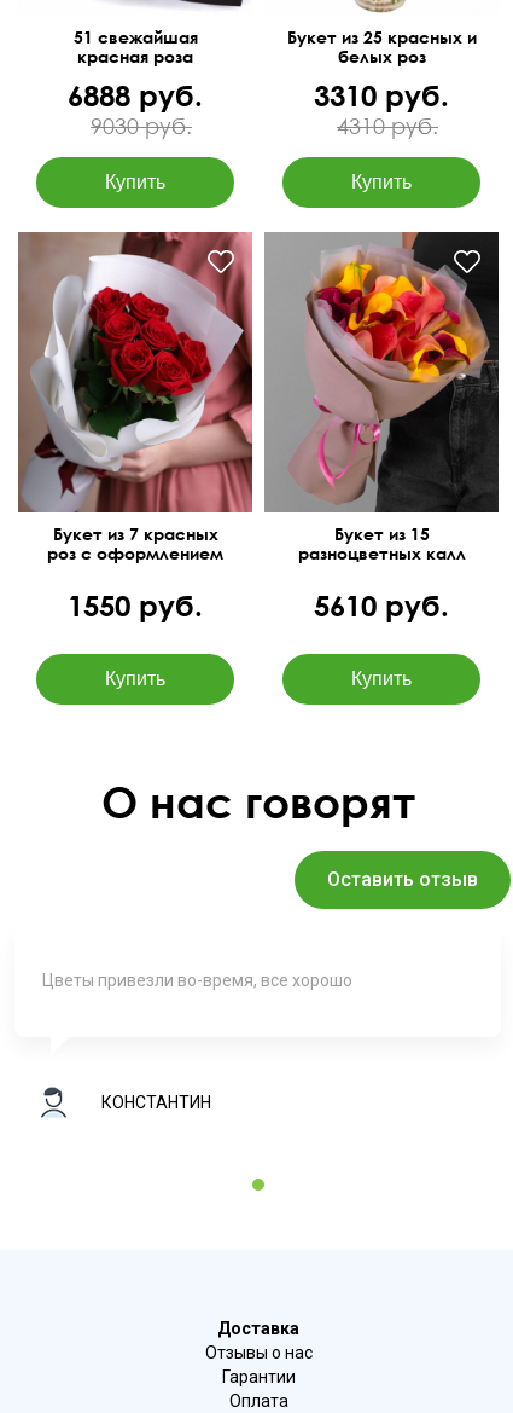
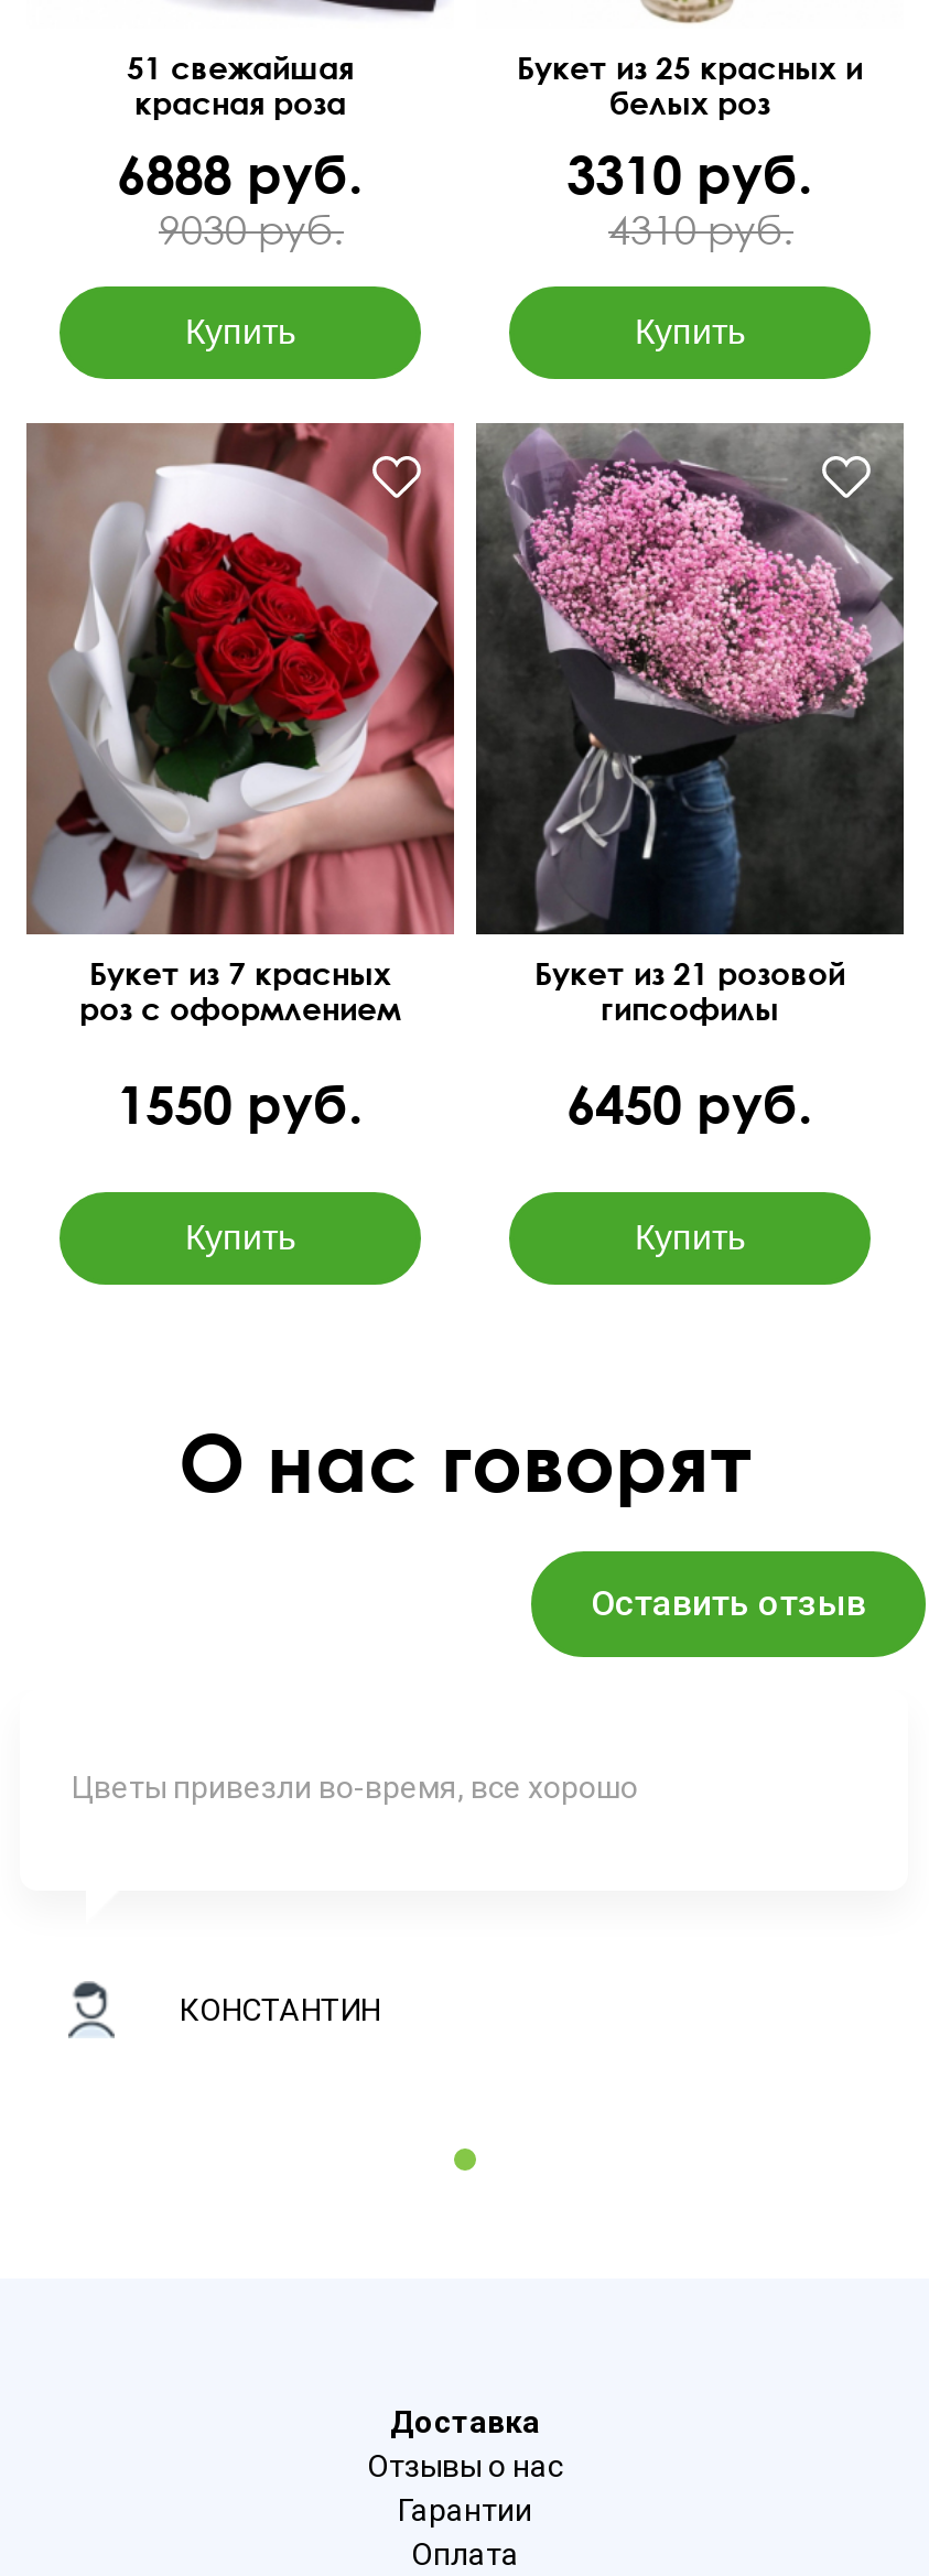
- [image]
- Букет из 15
- разноцветных калл
+ [image]
+ Букет из 21 розовой
+ гипсофилы

- 5610 руб.
+ 6450 руб.
